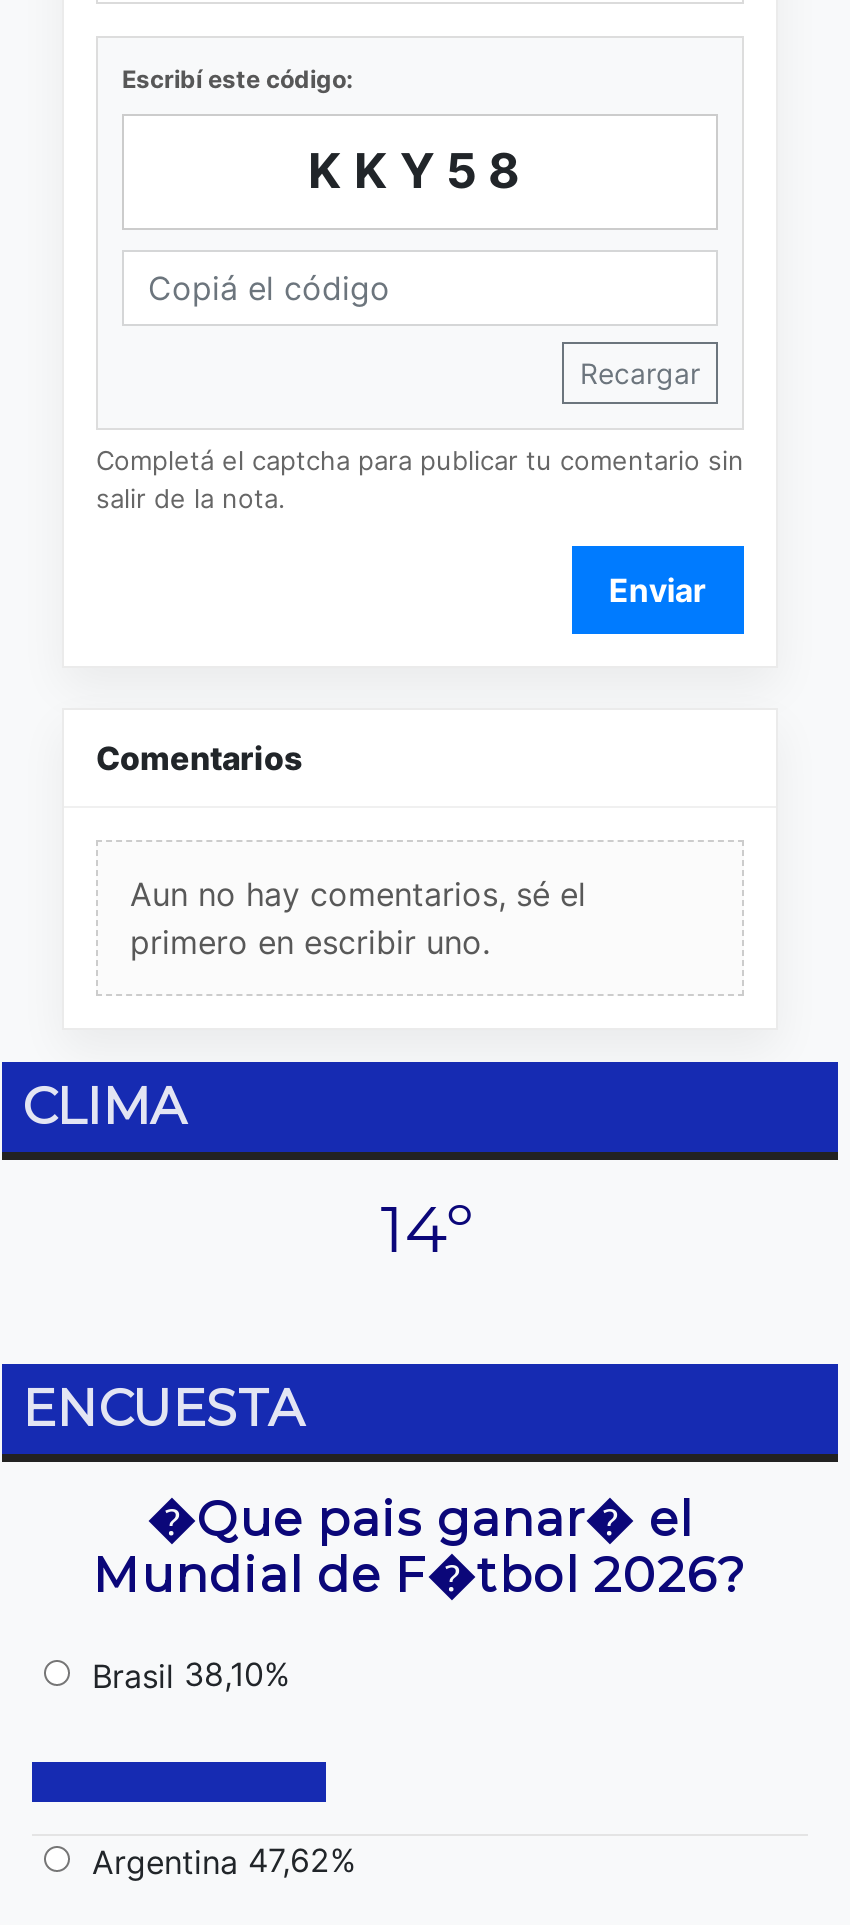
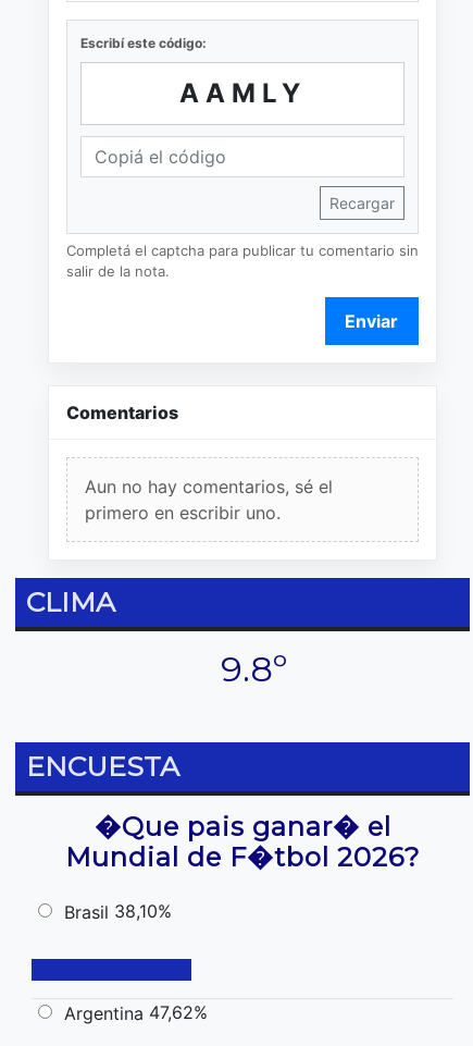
- KKY58
+ AAMLY

- 14º
+ 9.8º
